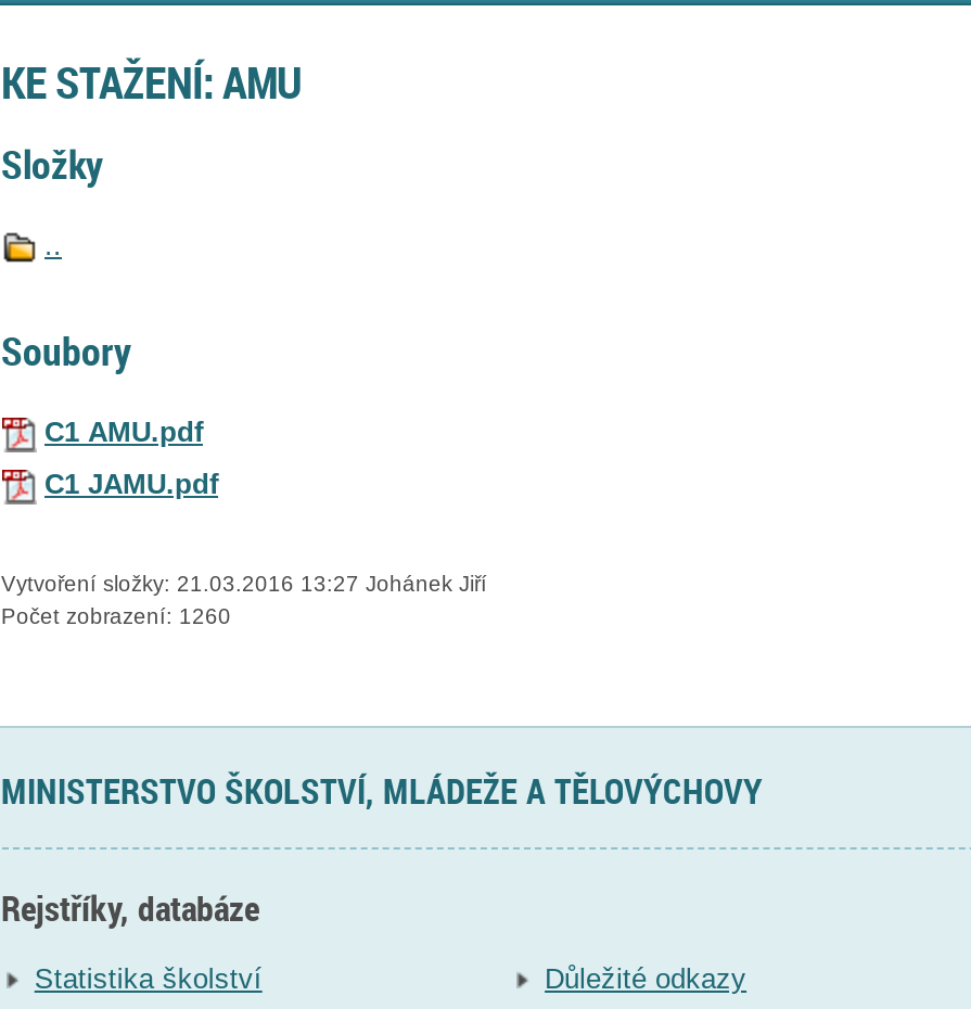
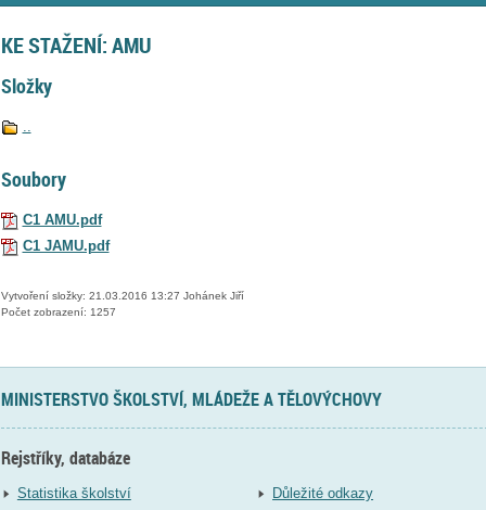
- Počet zobrazení: 1260
+ Počet zobrazení: 1257
